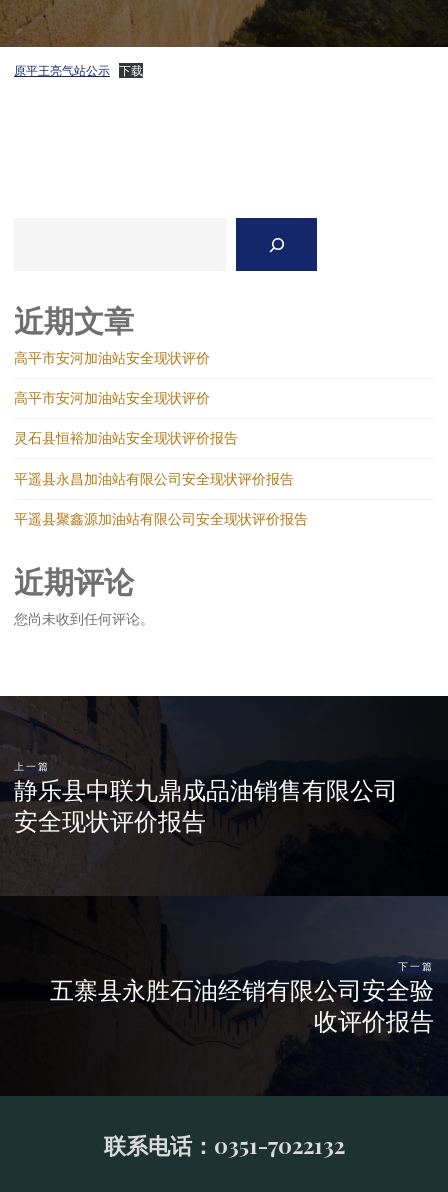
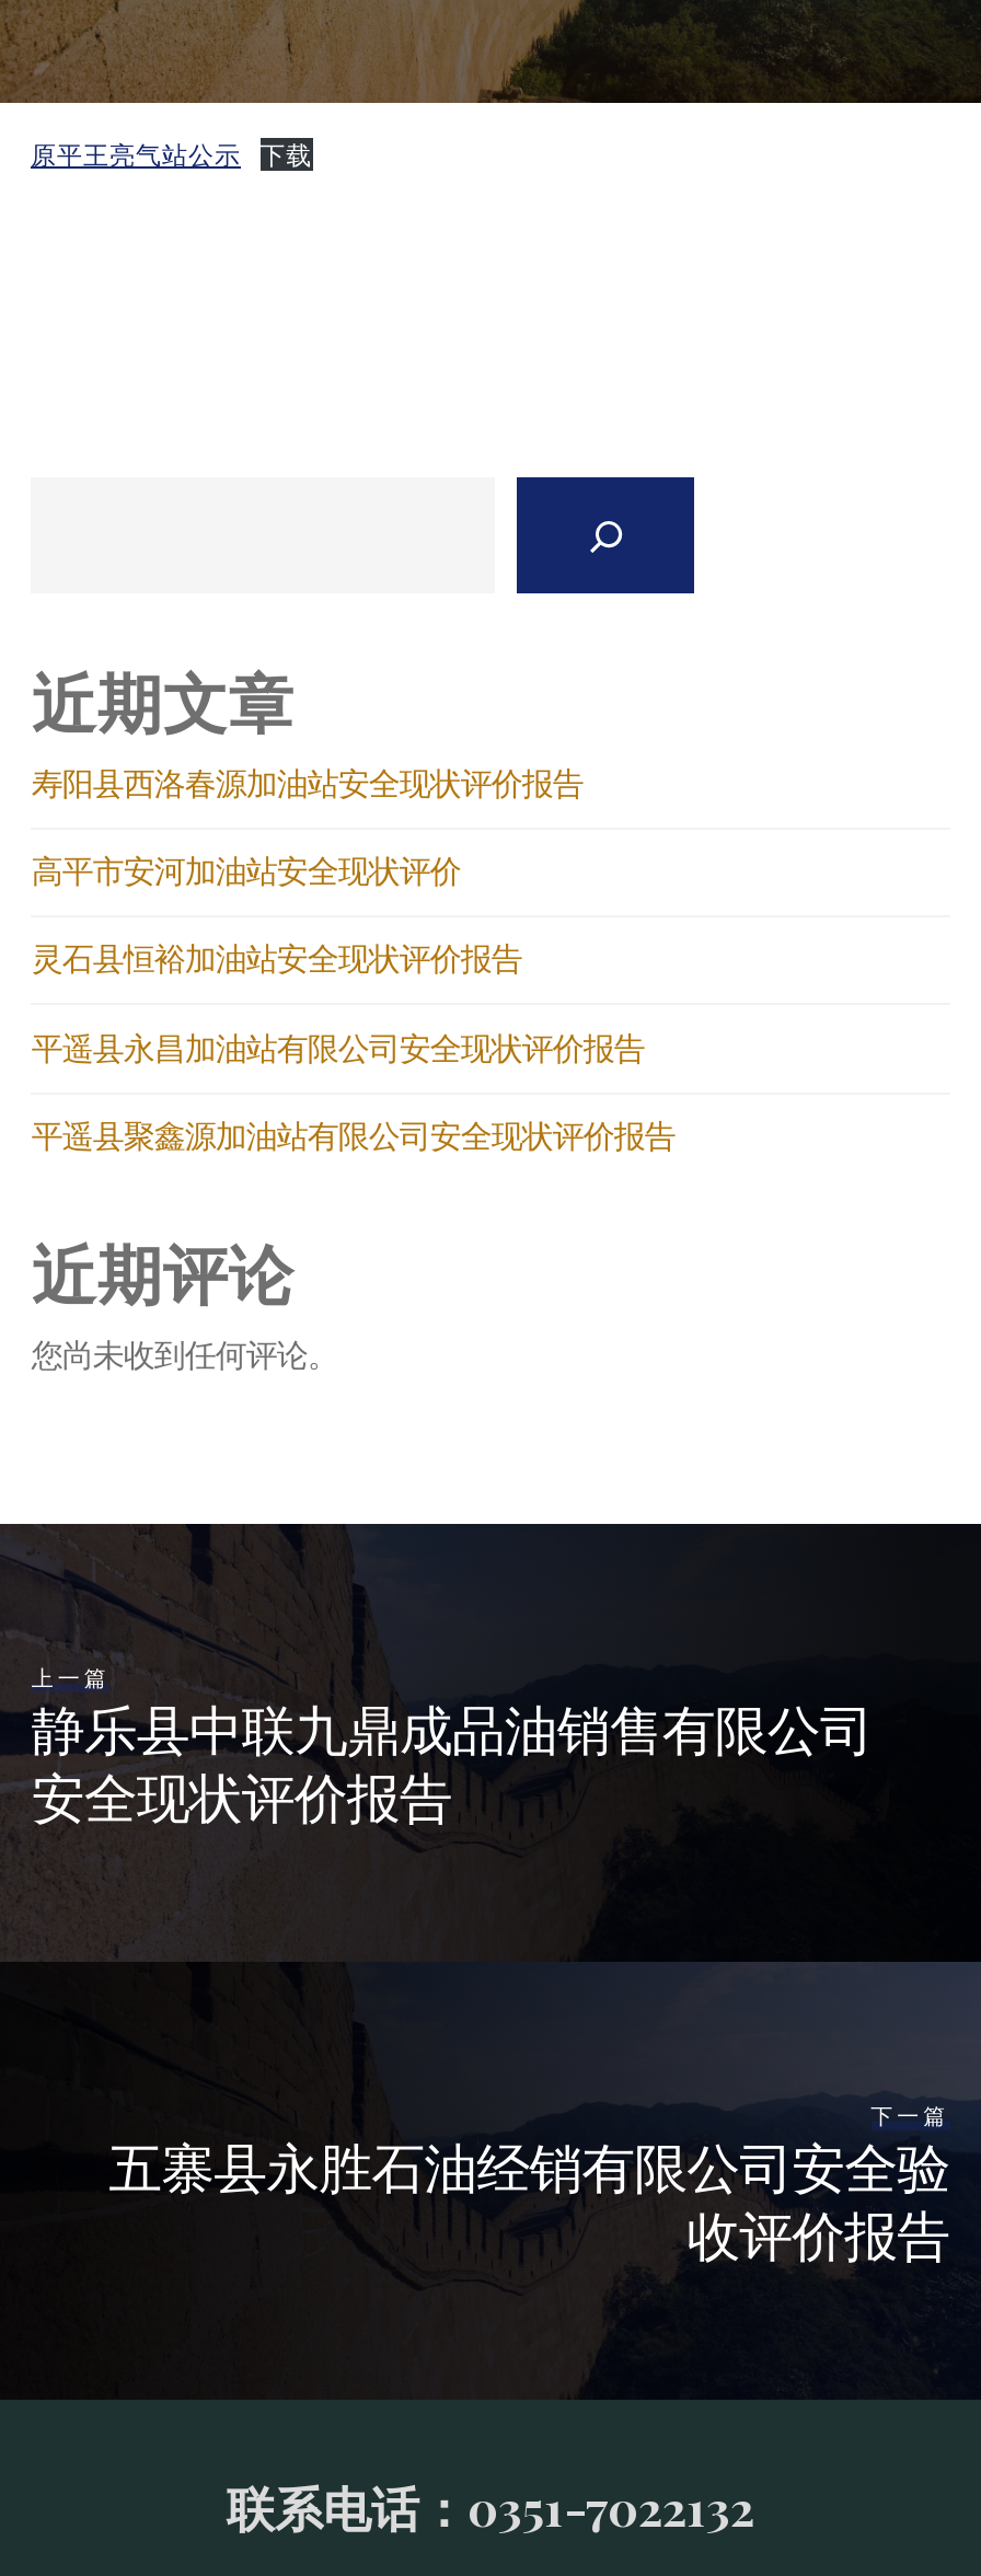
- 高平市安河加油站安全现状评价
+ 寿阳县西洛春源加油站安全现状评价报告
